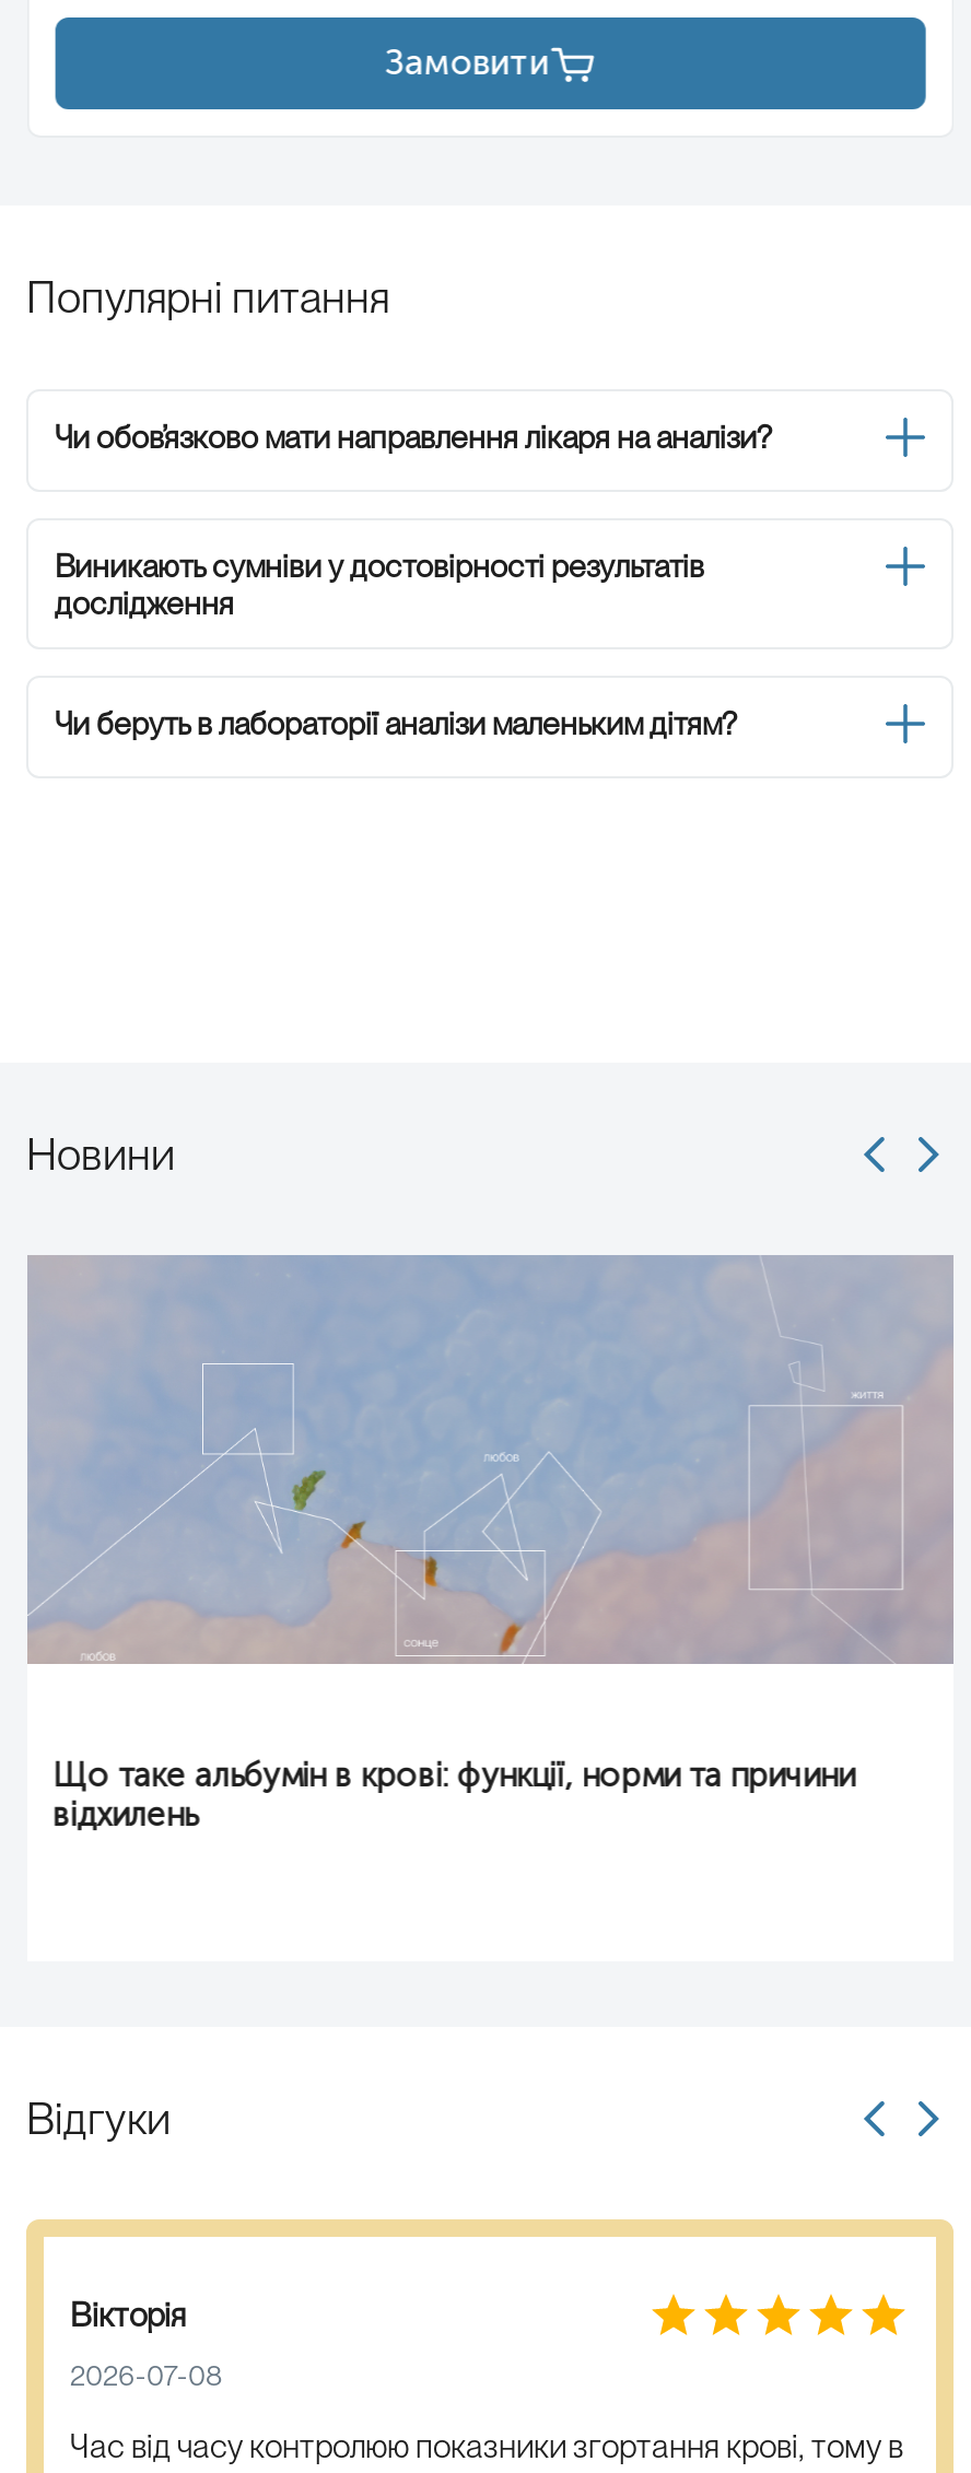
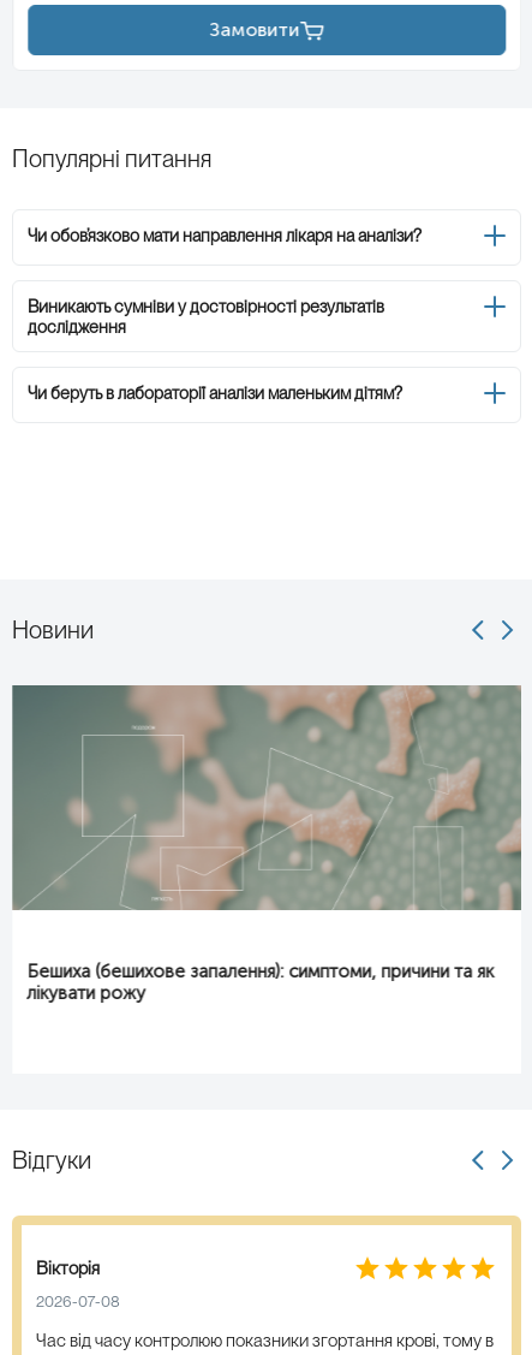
- [image]
+ [image]

- Що таке альбумін в крові: функції, норми та причини
- відхилень
+ Бешиха (бешихове запалення): симптоми, причини та як
+ лікувати рожу
